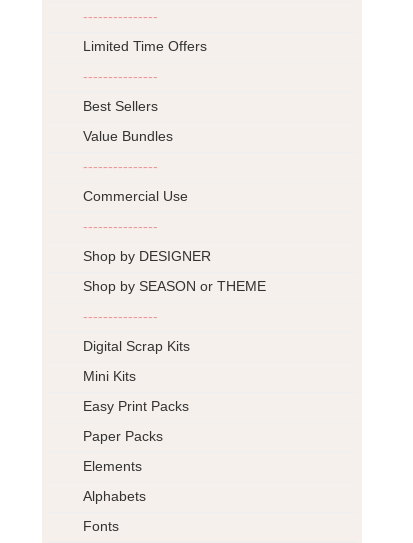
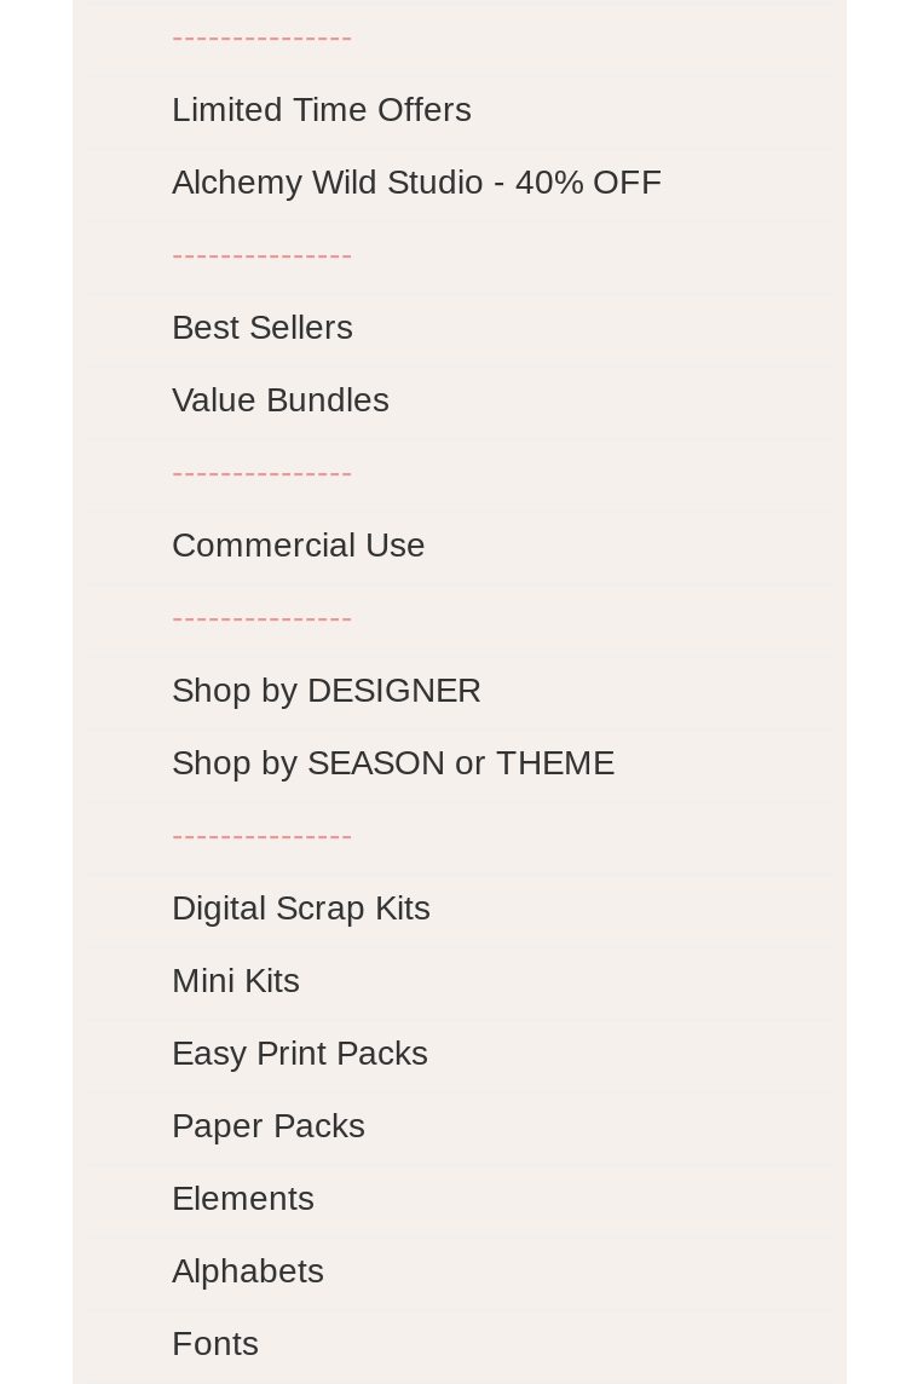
+ Alchemy Wild Studio - 40% OFF
